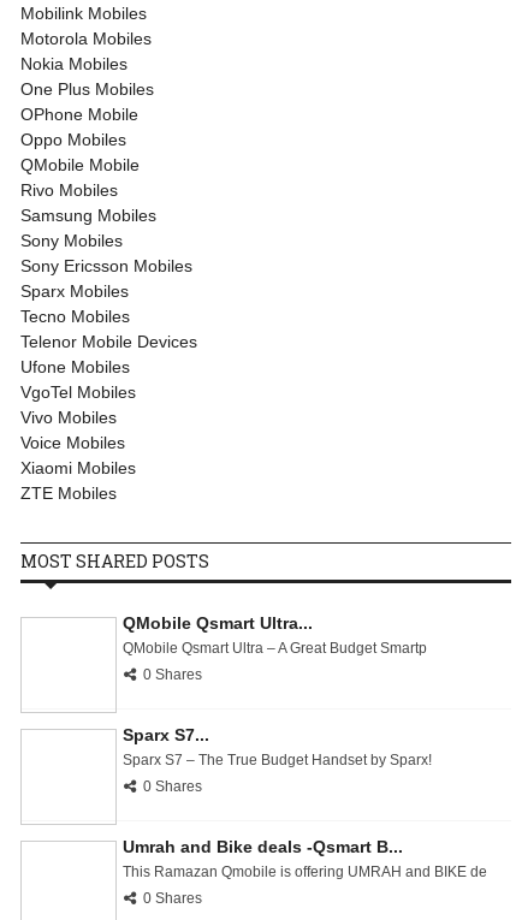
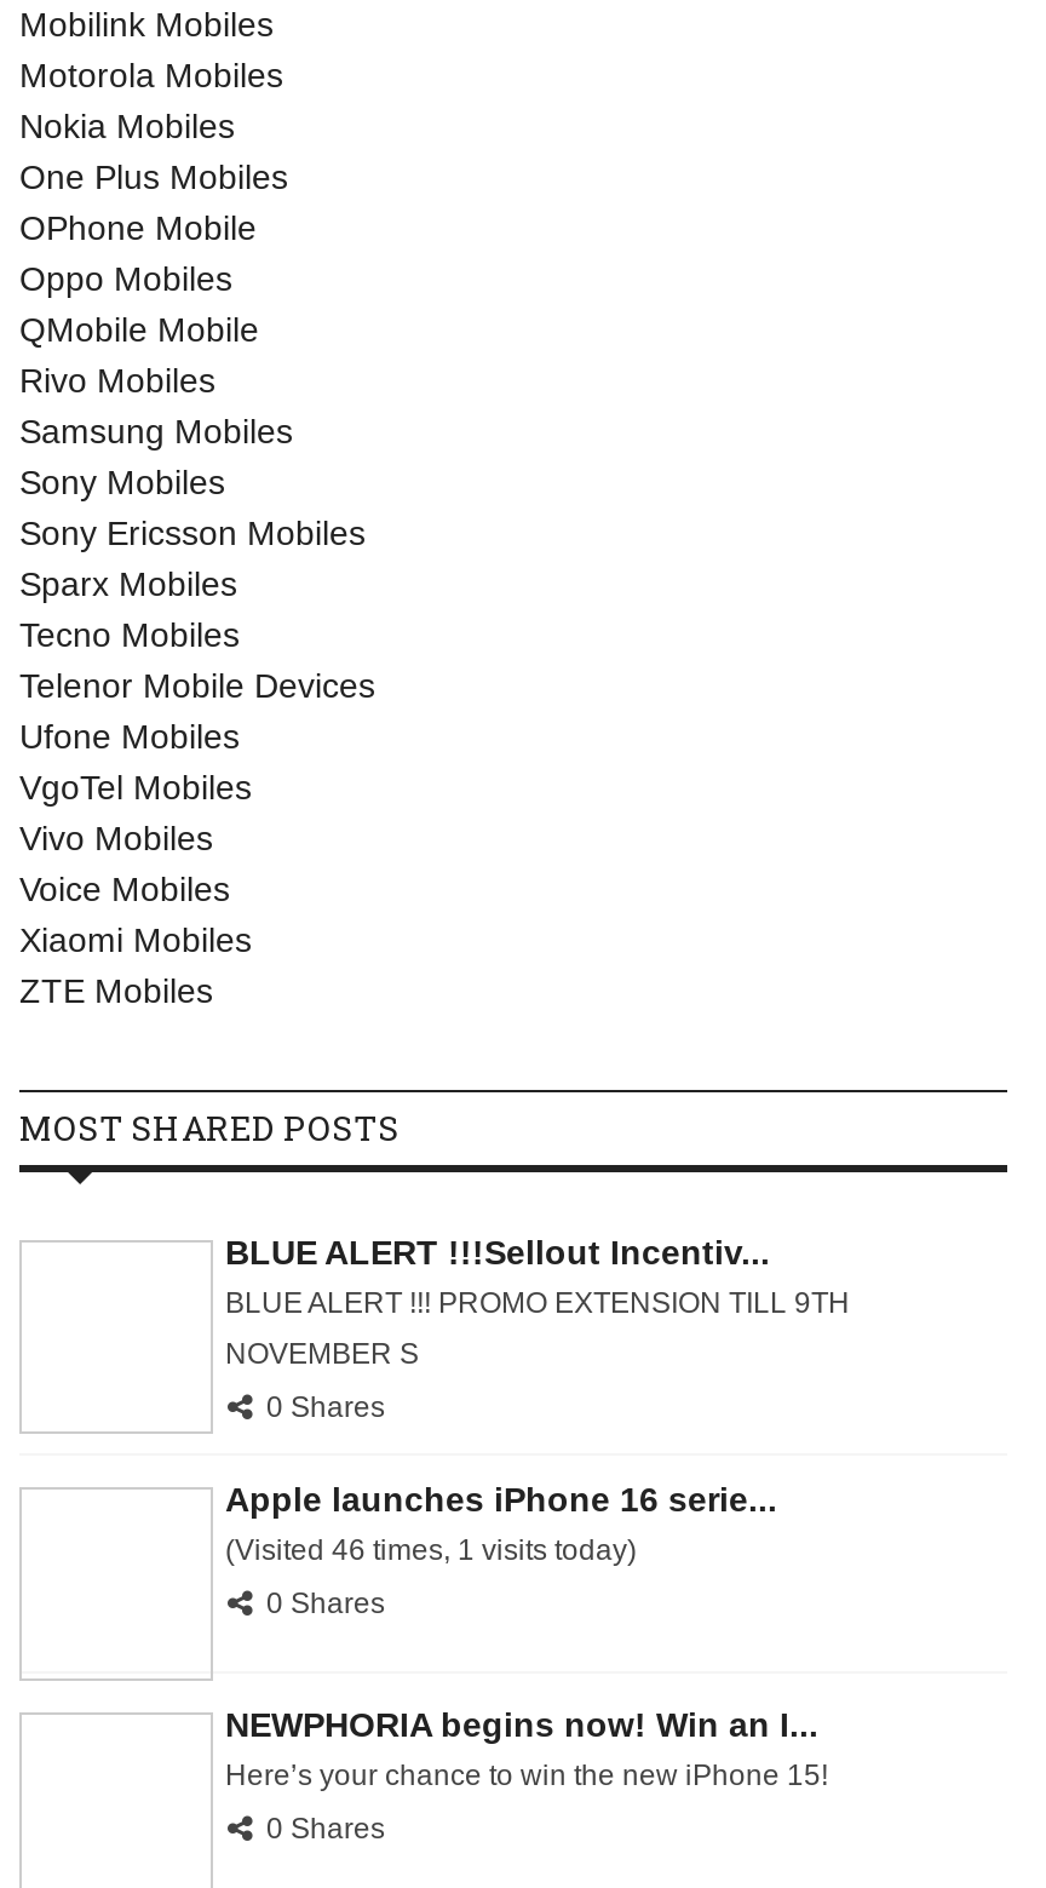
- QMobile Qsmart Ultra...
- QMobile Qsmart Ultra – A Great Budget Smartp
+ BLUE ALERT !!!Sellout Incentiv...
+ BLUE ALERT !!! PROMO EXTENSION TILL 9TH
+ NOVEMBER S

- Sparx S7...
- Sparx S7 – The True Budget Handset by Sparx!
+ Apple launches iPhone 16 serie...
+ (Visited 46 times, 1 visits today)

- Umrah and Bike deals -Qsmart B...
- This Ramazan Qmobile is offering UMRAH and BIKE de
+ NEWPHORIA begins now! Win an I...
+ Here’s your chance to win the new iPhone 15!
